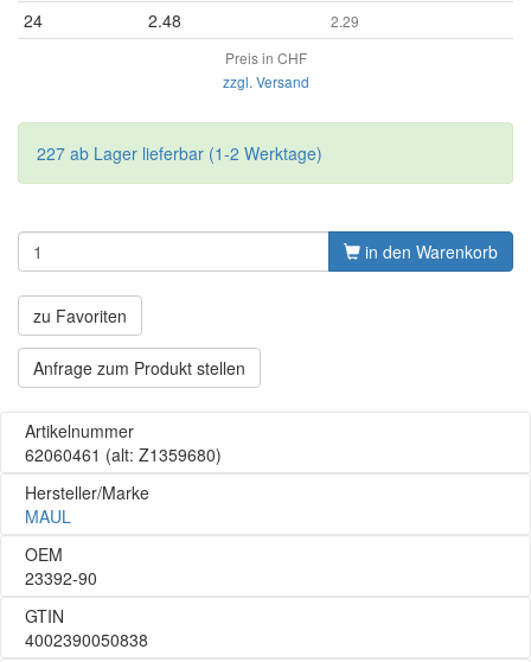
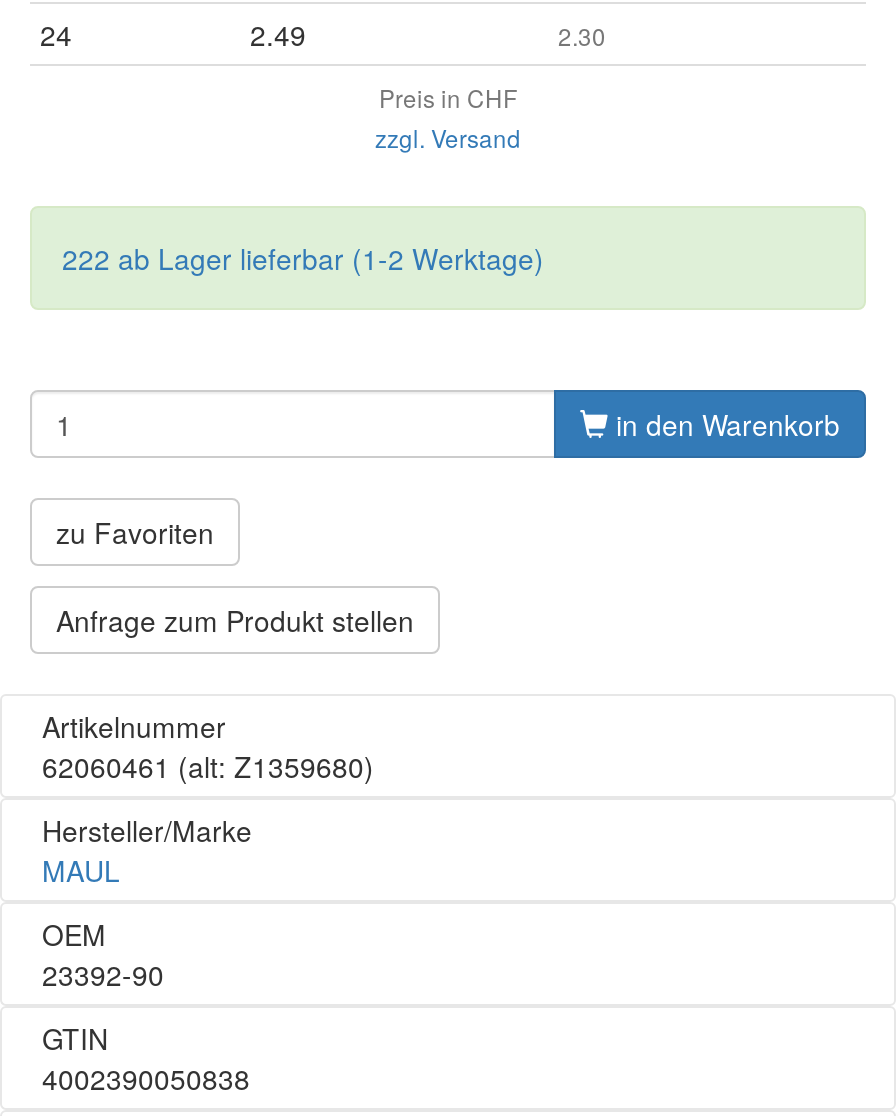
- 2.48
+ 2.49

- 2.29
+ 2.30

- 227 ab Lager lieferbar (1-2 Werktage)
+ 222 ab Lager lieferbar (1-2 Werktage)
